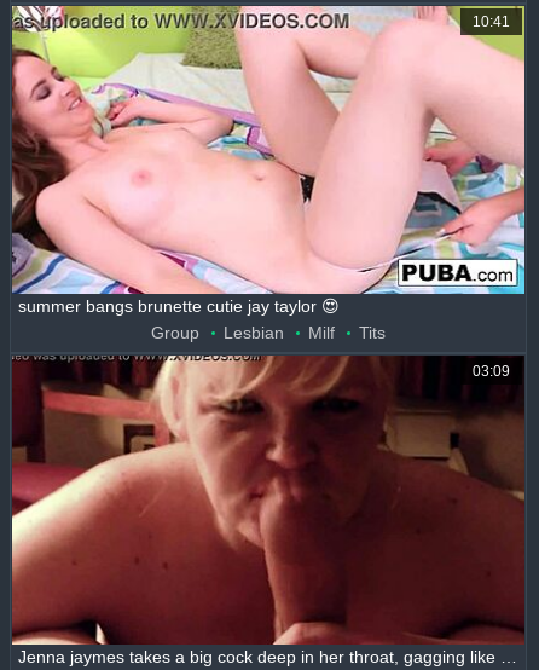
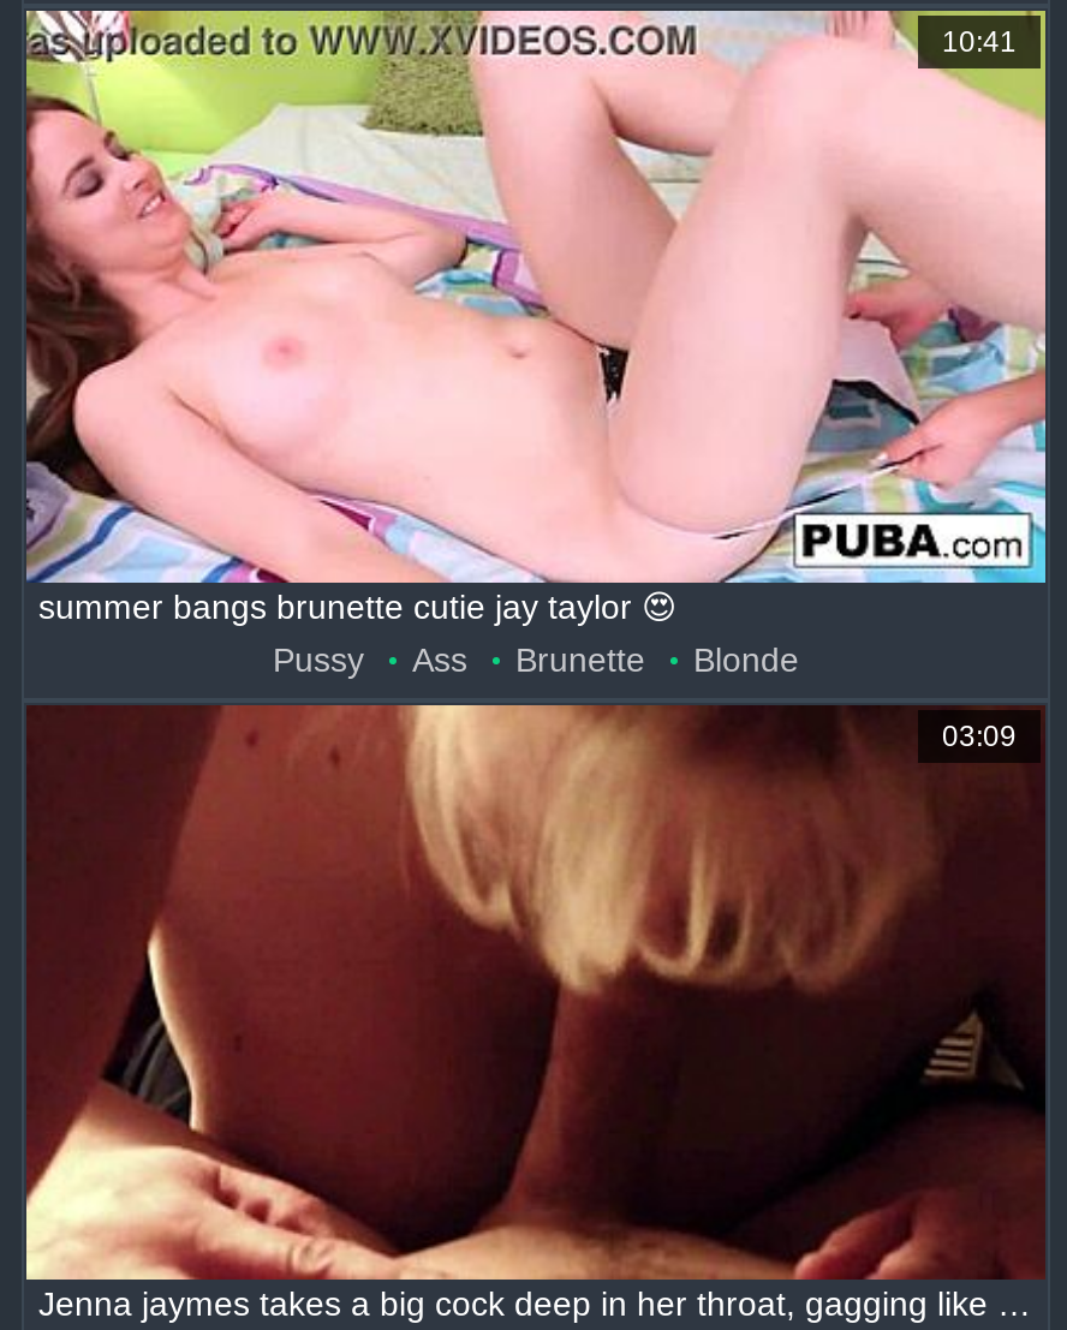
- Group
- Lesbian
- Milf
- Tits
+ Pussy
+ Ass
+ Brunette
+ Blonde

- [image]
+ [image]
